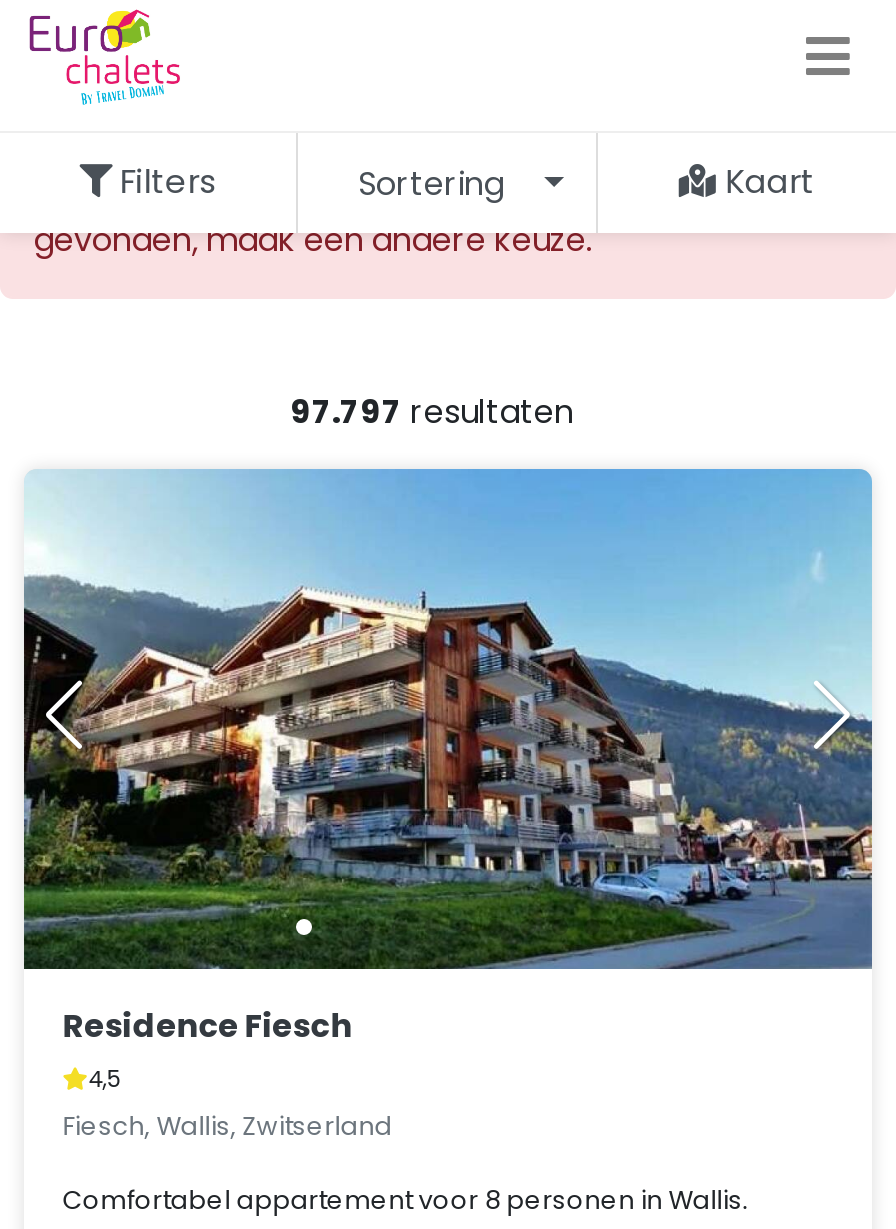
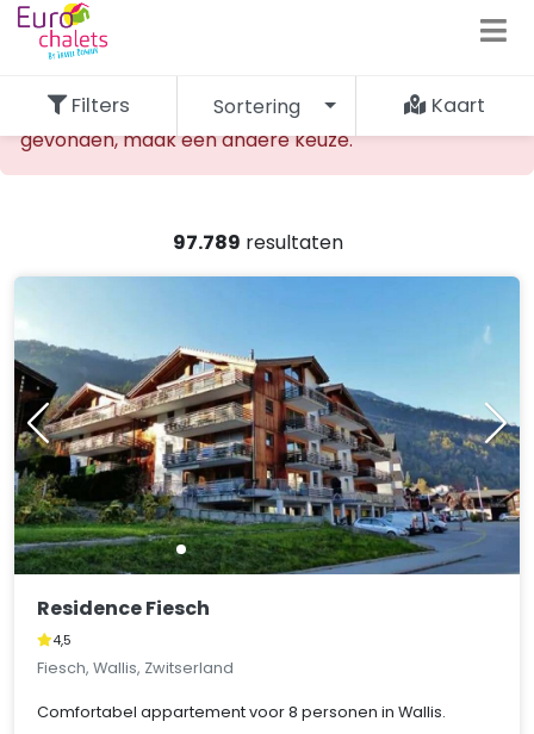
- 97.797 resultaten
+ 97.789 resultaten
